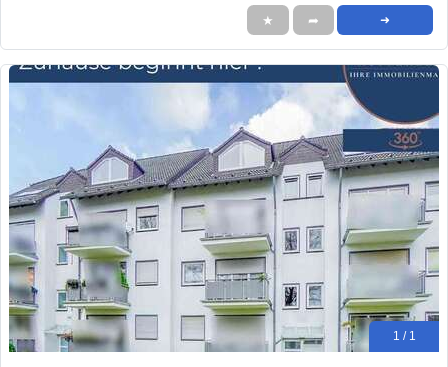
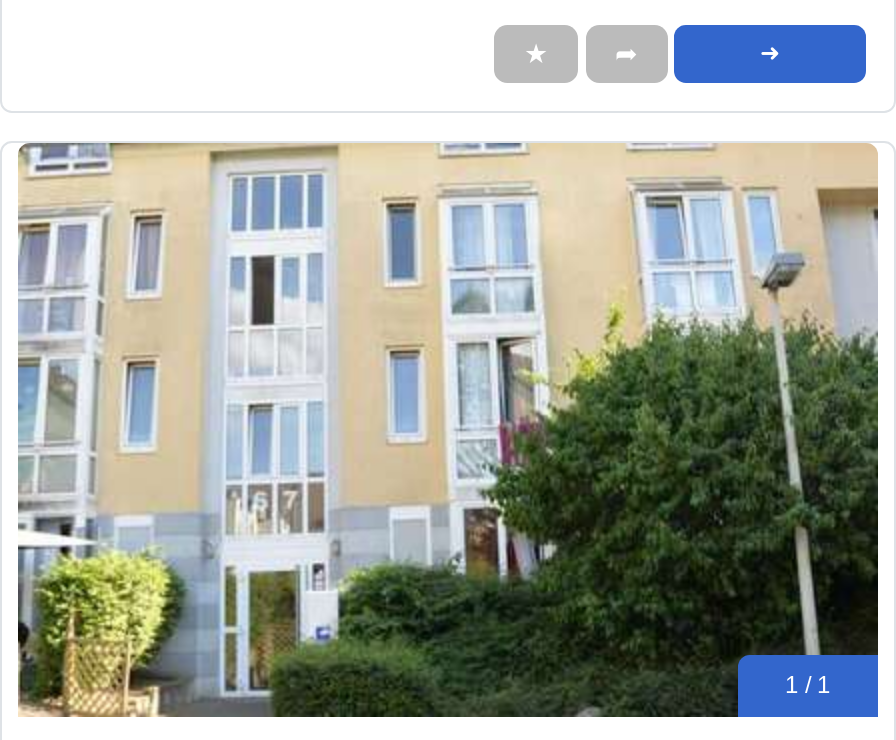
- [image]
+ [image]
